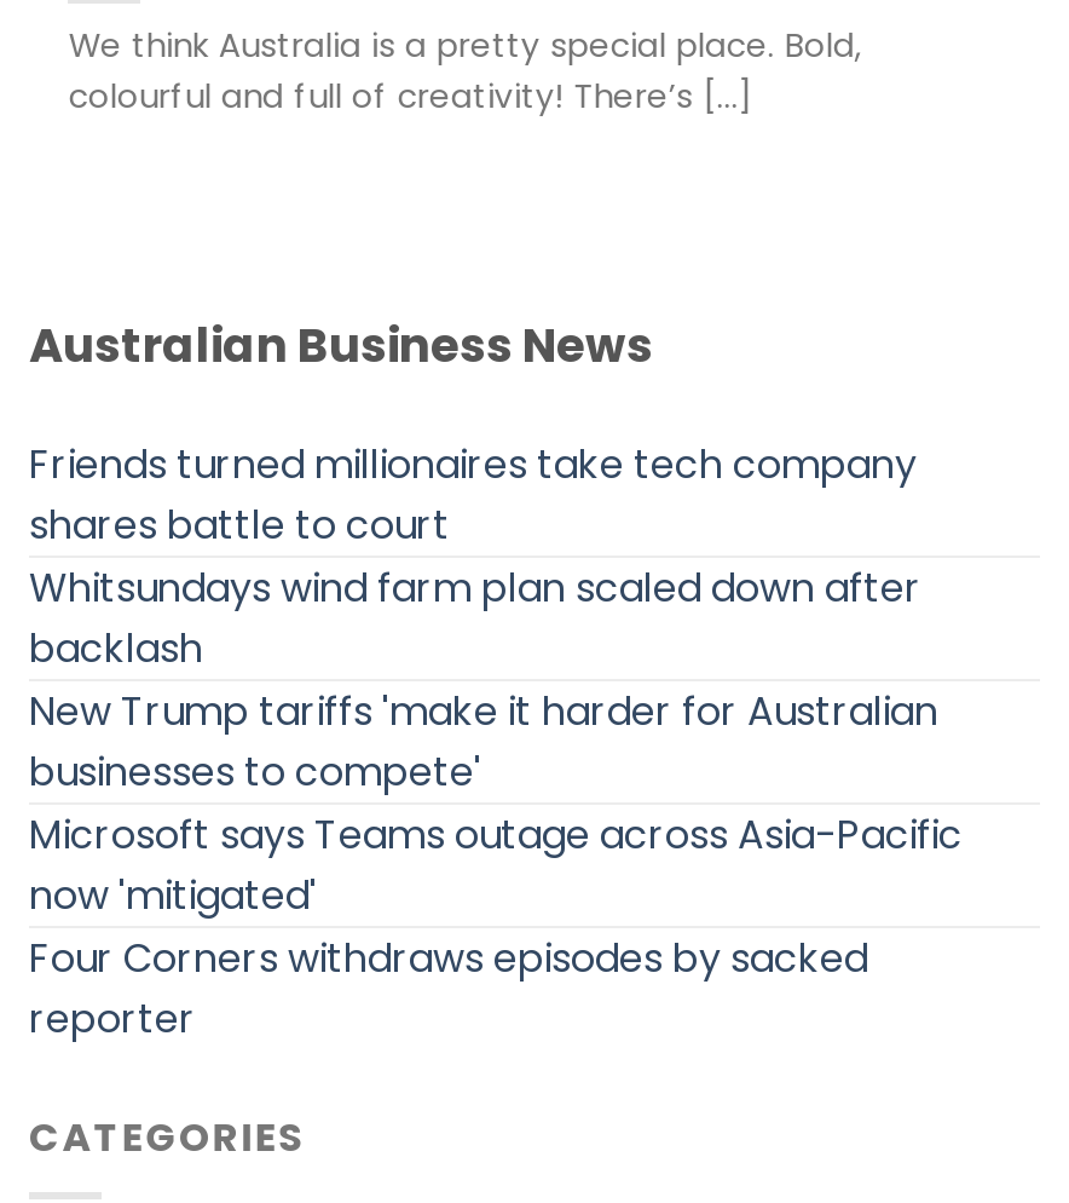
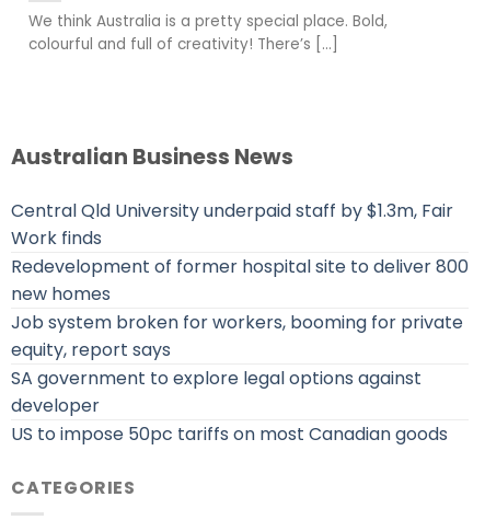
- Friends turned millionaires take tech company
- shares battle to court
- Whitsundays wind farm plan scaled down after
- backlash
- New Trump tariffs 'make it harder for Australian
- businesses to compete'
- Microsoft says Teams outage across Asia-Pacific
- now 'mitigated'
- Four Corners withdraws episodes by sacked
- reporter
+ Central Qld University underpaid staff by $1.3m, Fair
+ Work finds
+ Redevelopment of former hospital site to deliver 800
+ new homes
+ Job system broken for workers, booming for private
+ equity, report says
+ SA government to explore legal options against
+ developer
+ US to impose 50pc tariffs on most Canadian goods
